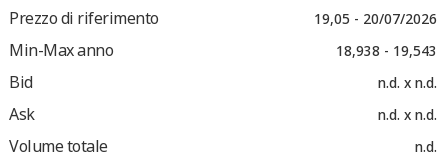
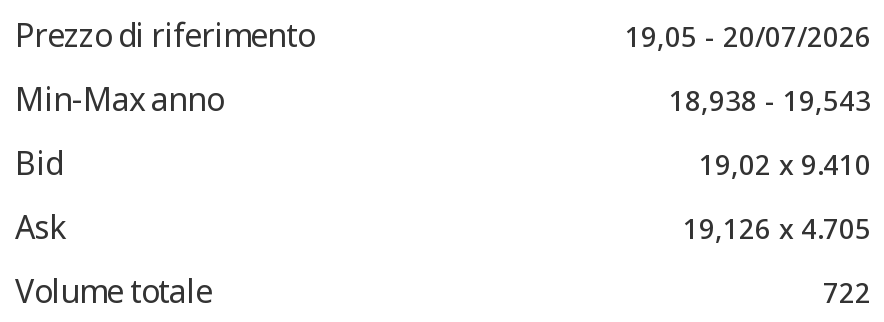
- n.d. x n.d.
+ 19,02 x 9.410

- n.d. x n.d.
+ 19,126 x 4.705

- n.d.
+ 722
